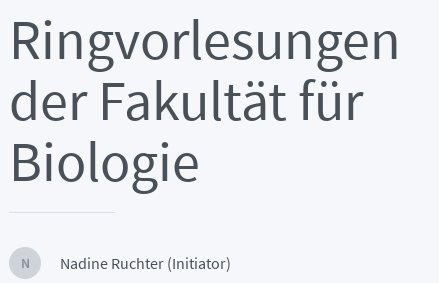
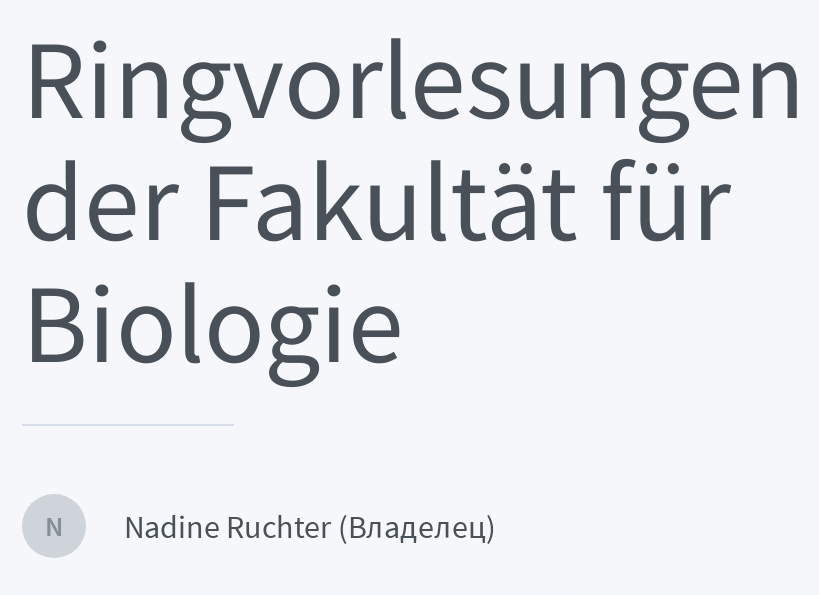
- Nadine Ruchter (Initiator)
+ Nadine Ruchter (Владелец)
